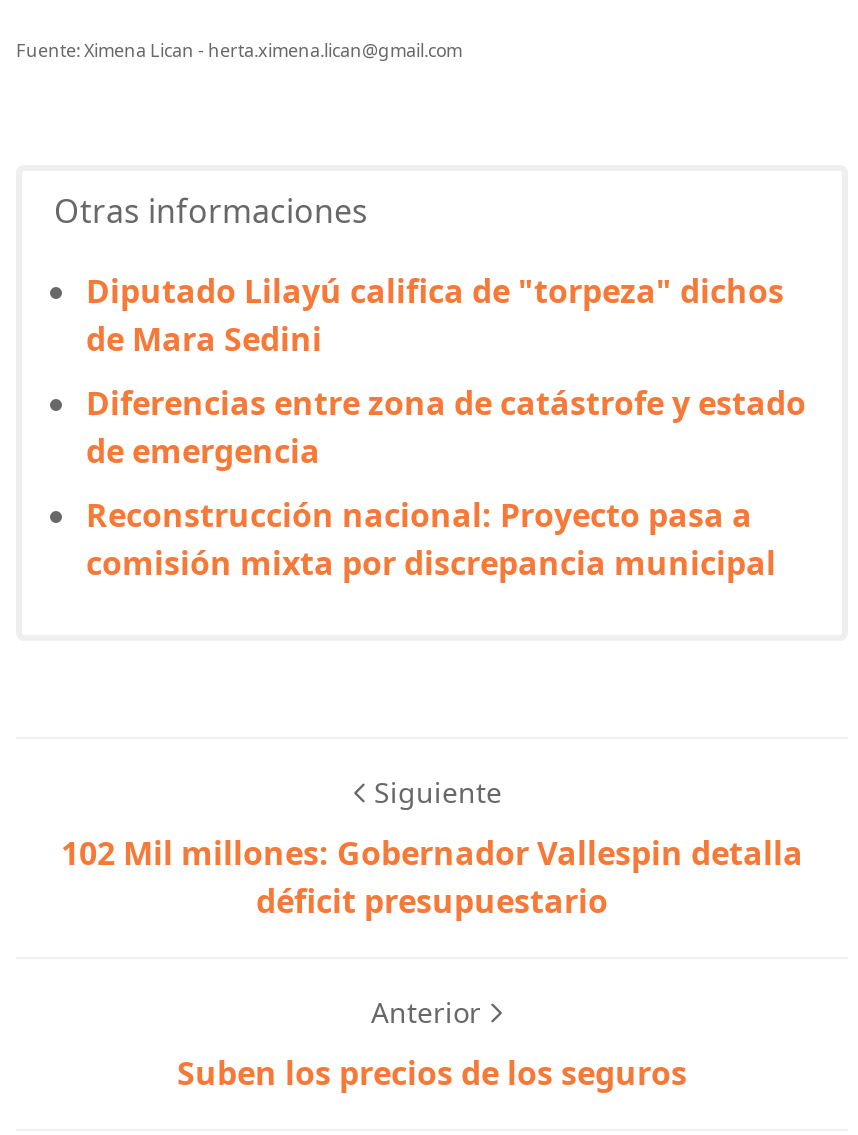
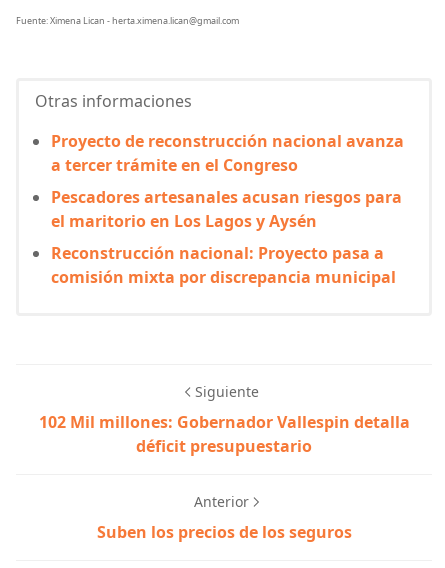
- Diputado Lilayú califica de "torpeza" dichos
- de Mara Sedini
+ Proyecto de reconstrucción nacional avanza
+ a tercer trámite en el Congreso

- Diferencias entre zona de catástrofe y estado
- de emergencia
+ Pescadores artesanales acusan riesgos para
+ el maritorio en Los Lagos y Aysén
